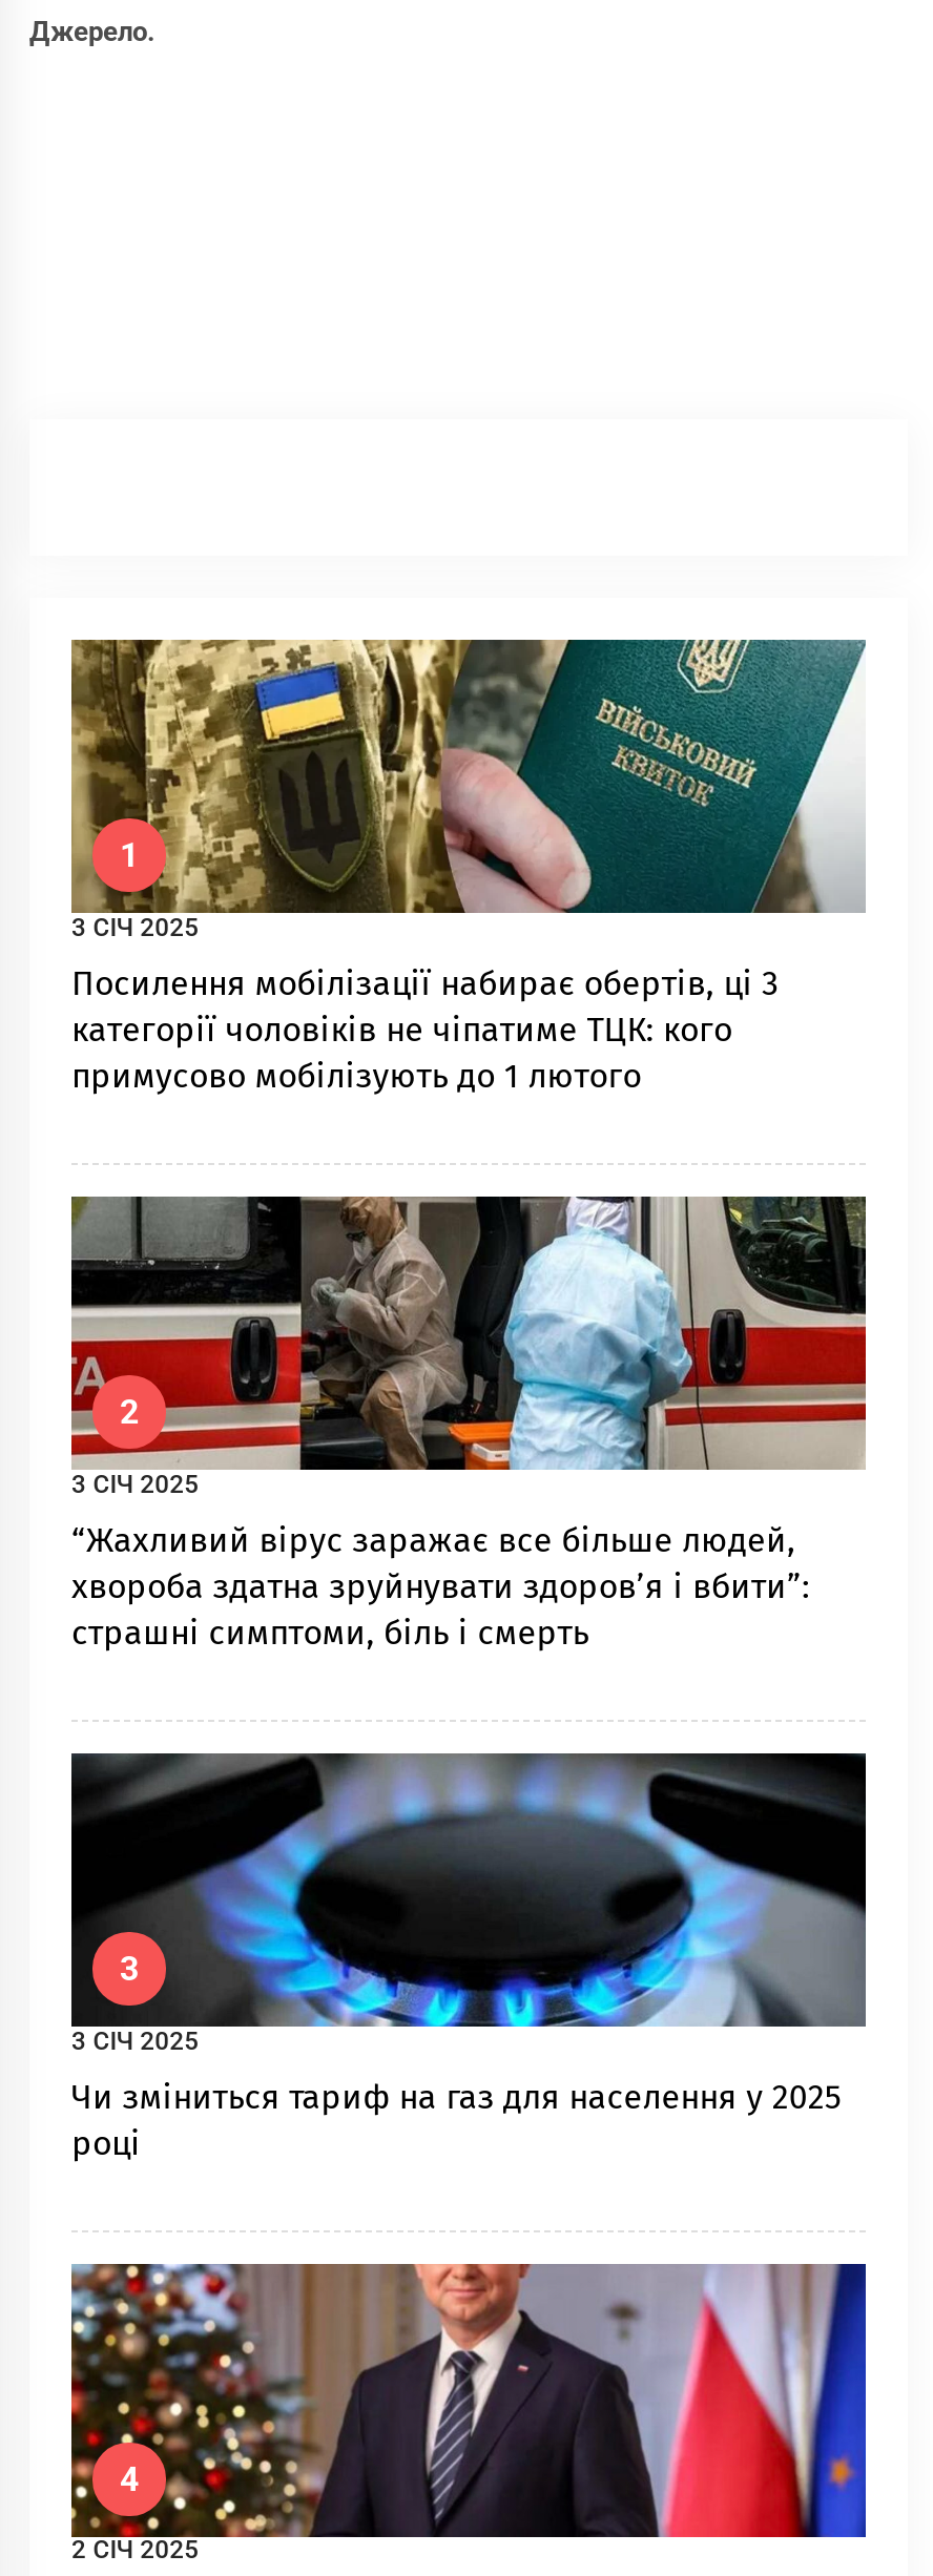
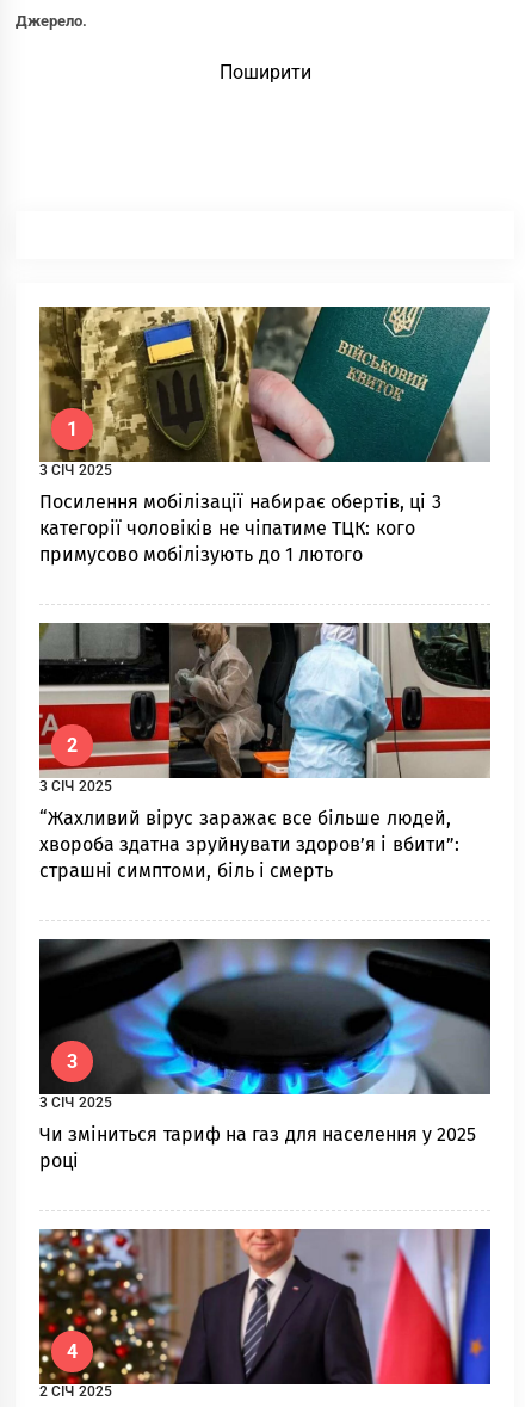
+ Поширити
